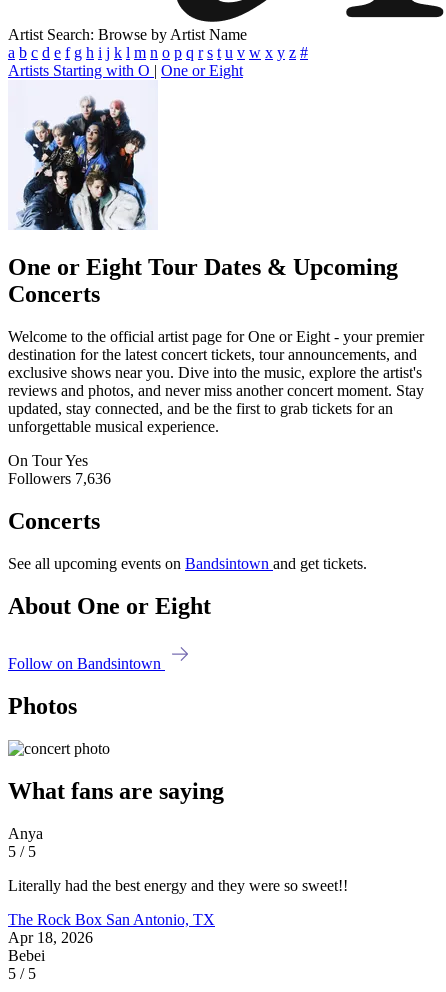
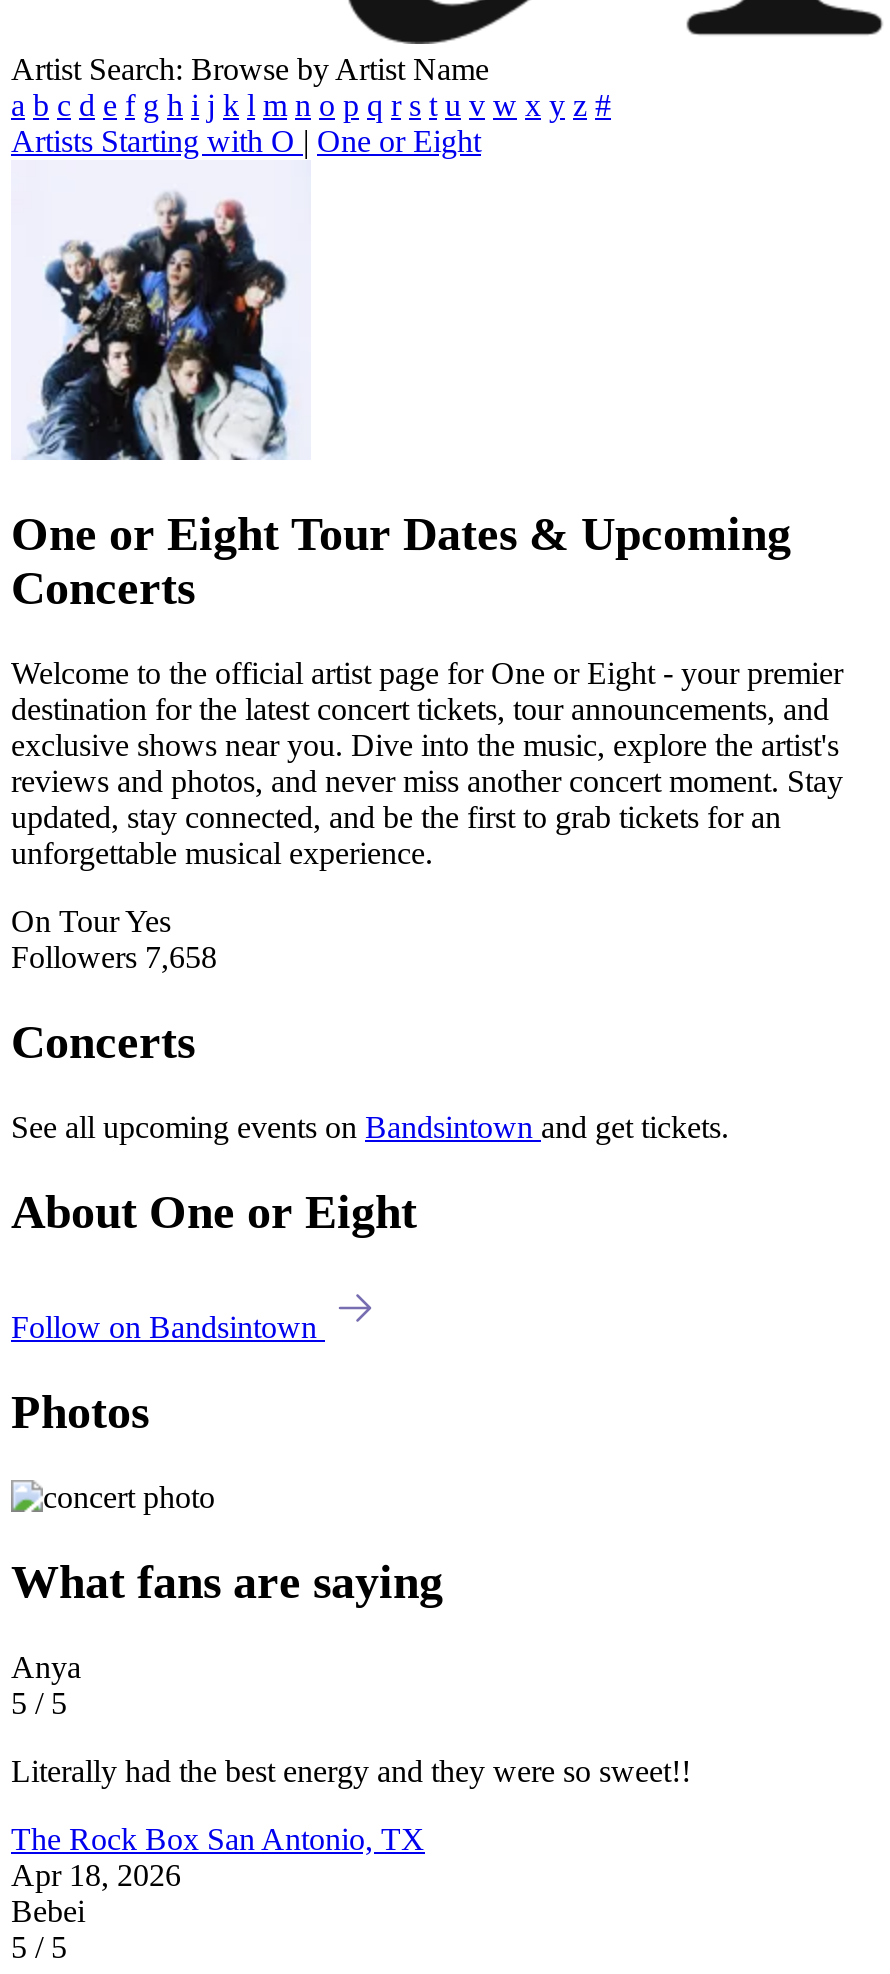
- Followers 7,636
+ Followers 7,658
